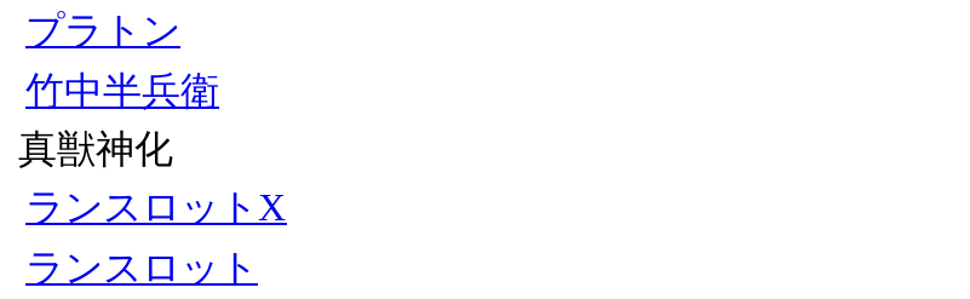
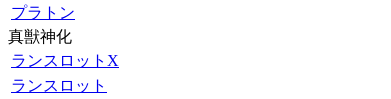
- 竹中半兵衛
